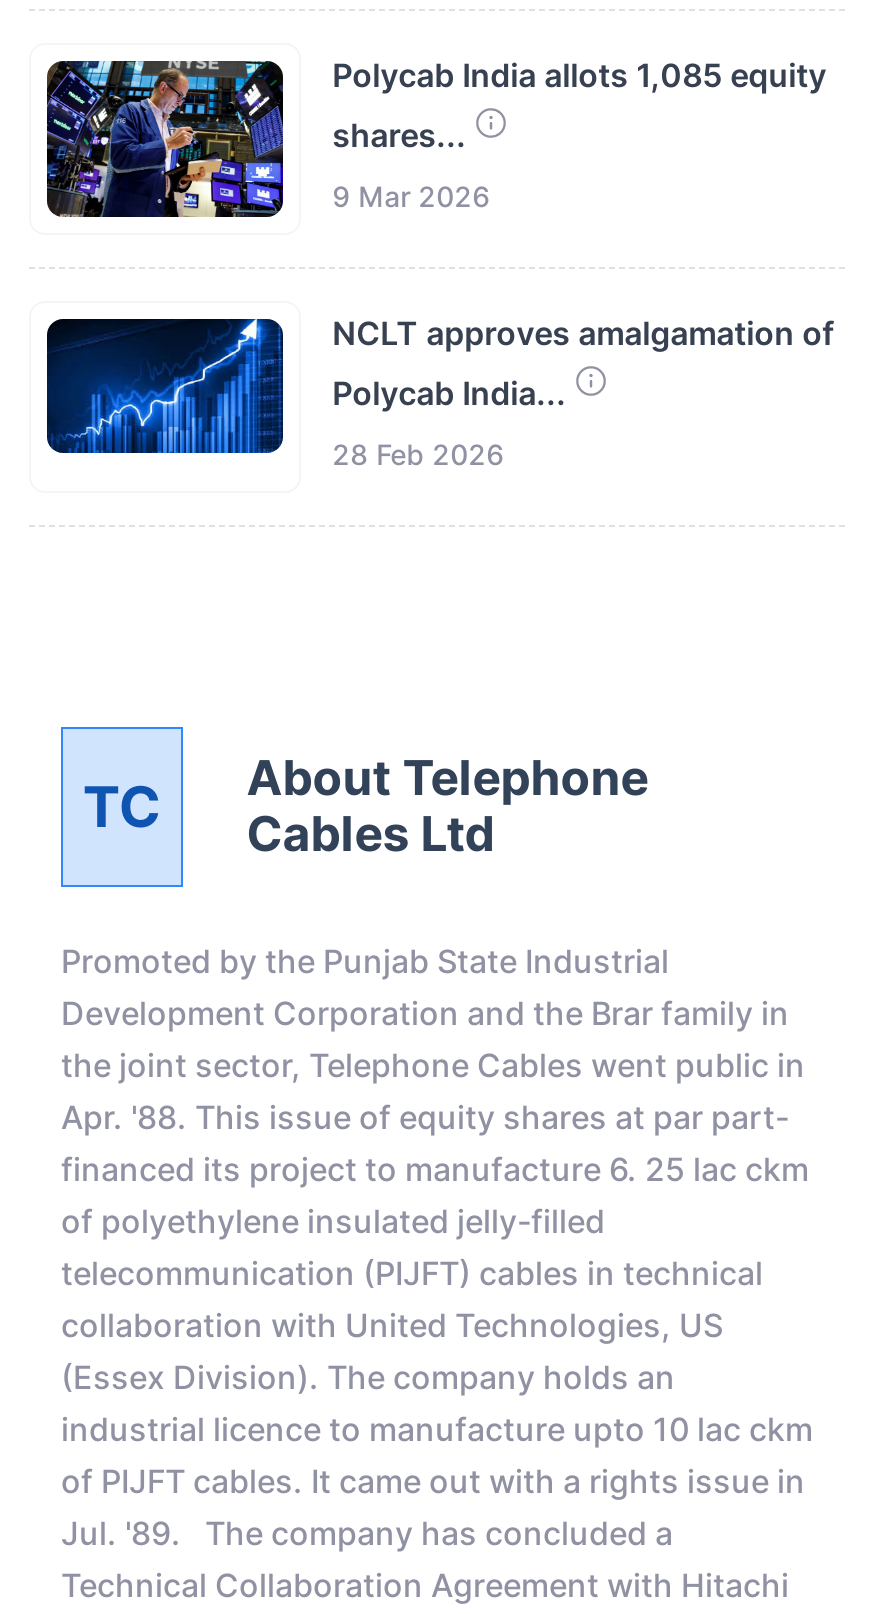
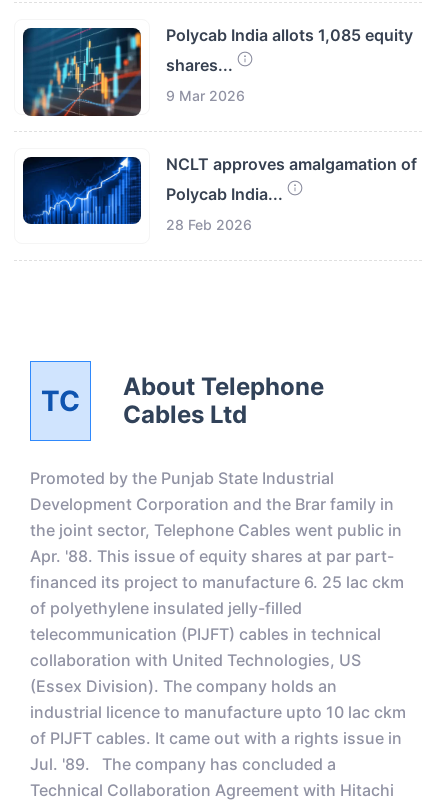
- [image]
+ [image]
